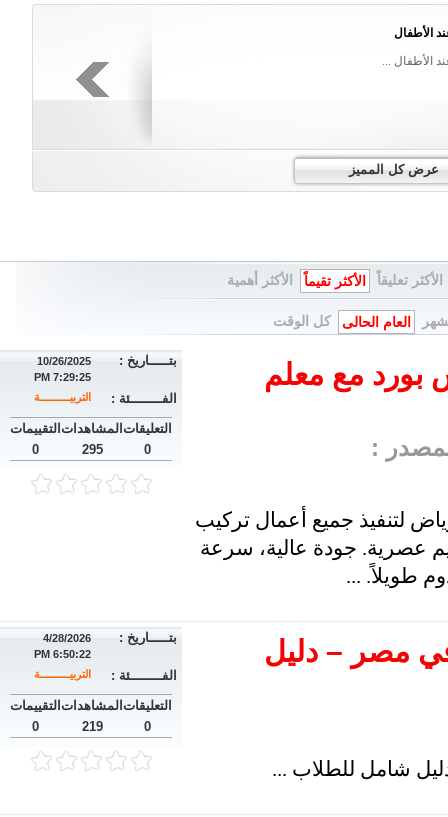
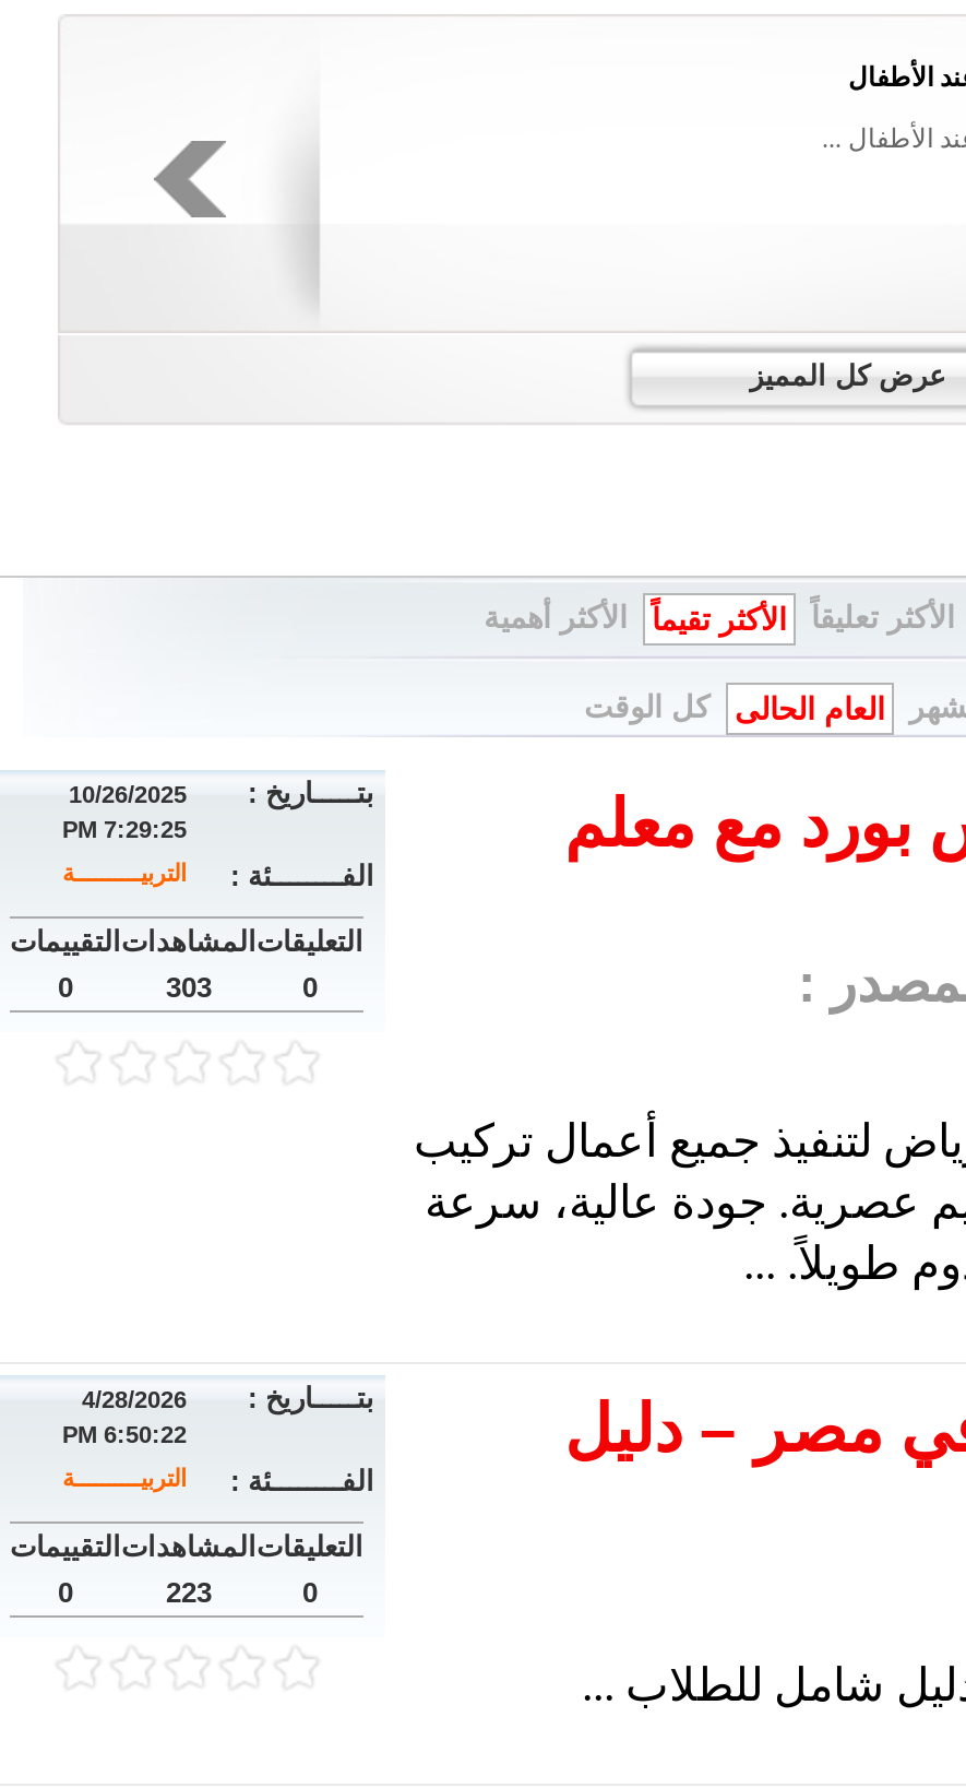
- 295
+ 303

- 219
+ 223
